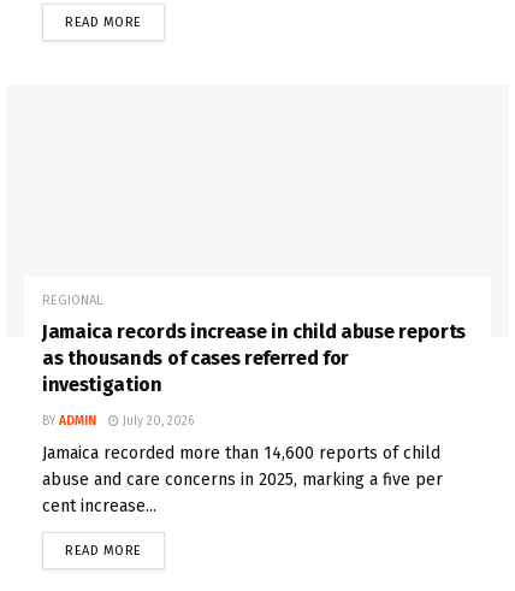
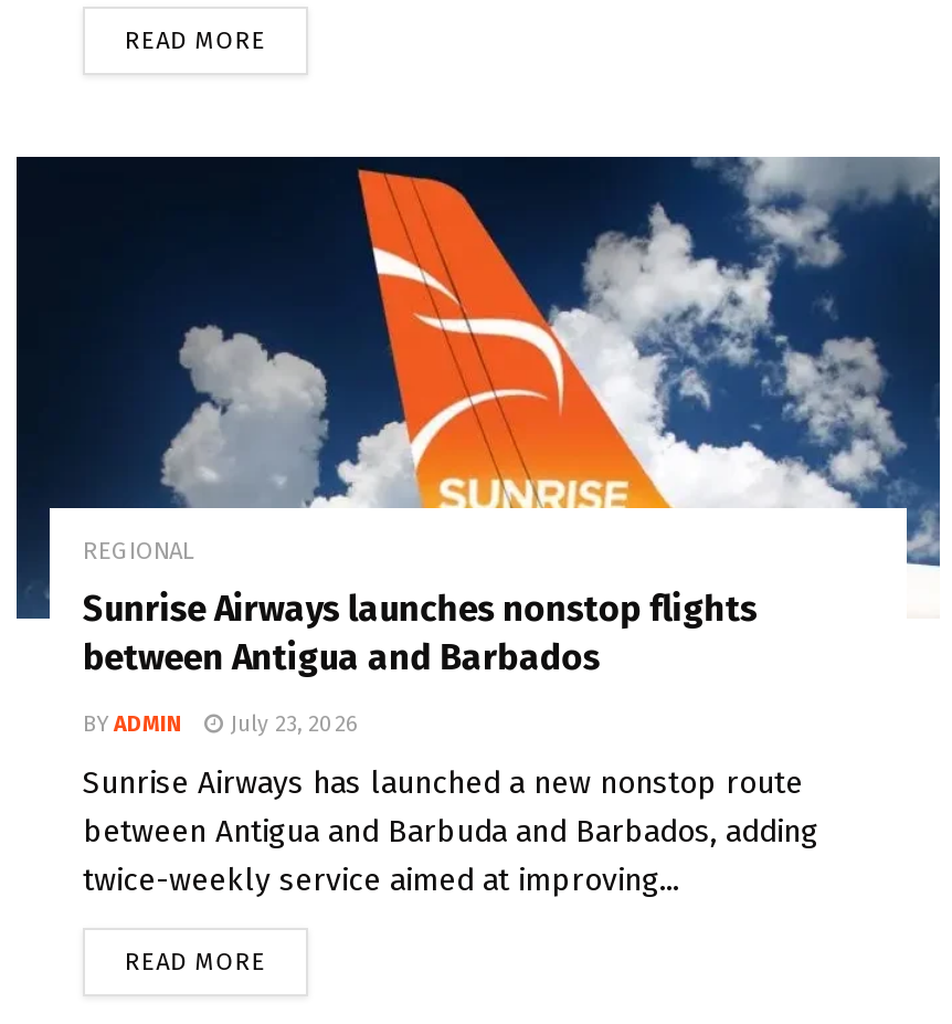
+ [image]

- Jamaica records increase in child abuse reports
- as thousands of cases referred for
- investigation
+ Sunrise Airways launches nonstop flights
+ between Antigua and Barbados

- BY ADMIN July 20, 2026
+ BY ADMIN July 23, 2026

- Jamaica recorded more than 14,600 reports of child
- abuse and care concerns in 2025, marking a five per
- cent increase...
+ Sunrise Airways has launched a new nonstop route
+ between Antigua and Barbuda and Barbados, adding
+ twice-weekly service aimed at improving...
